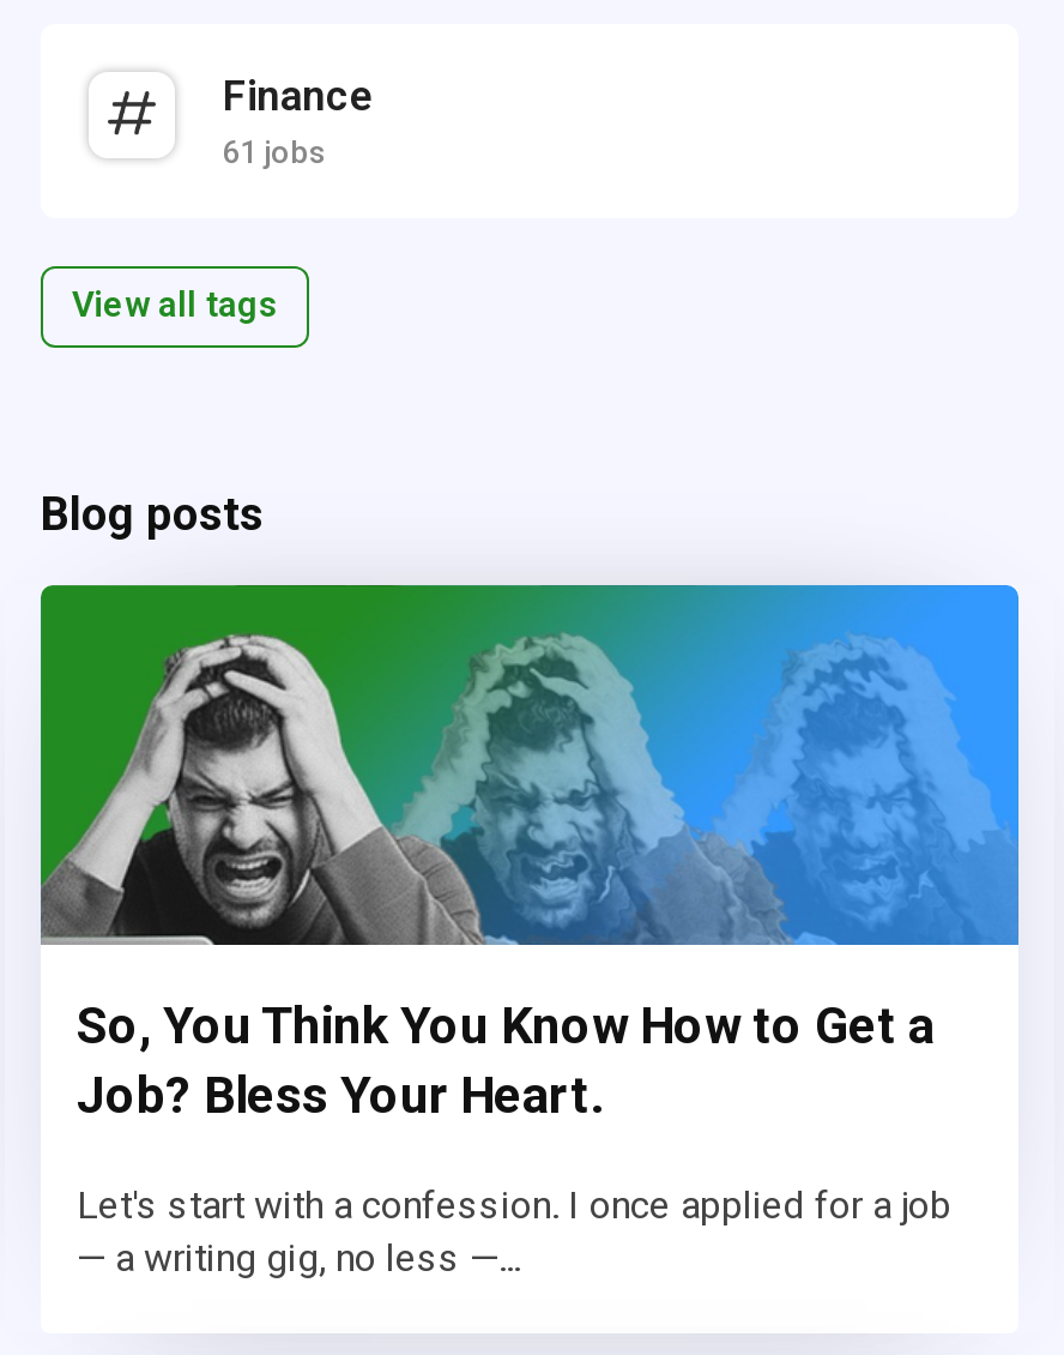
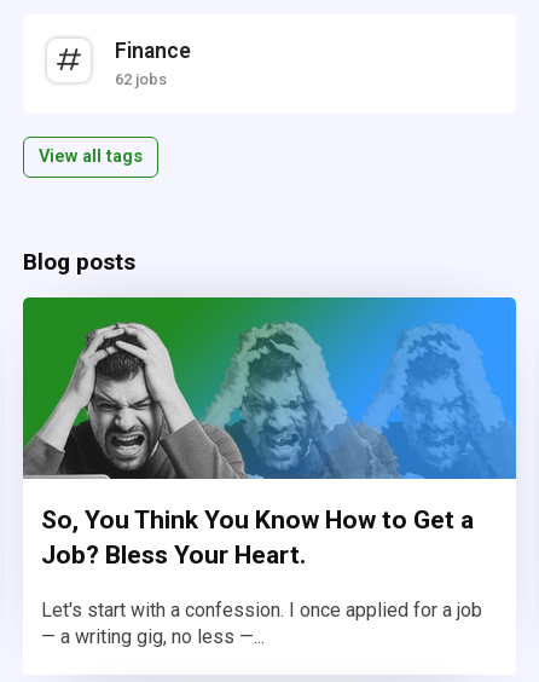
- 61 jobs
+ 62 jobs
